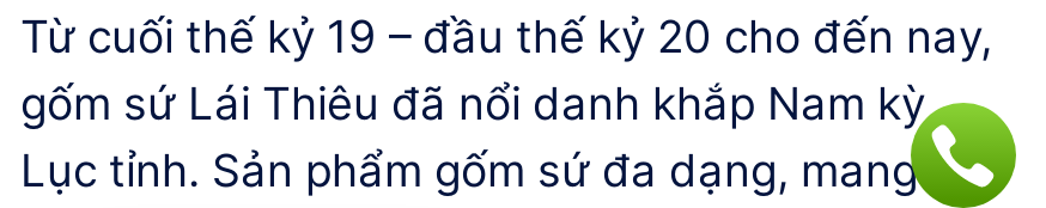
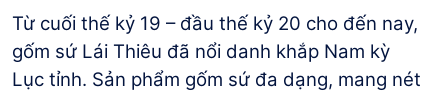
- [image]
+ [image]
